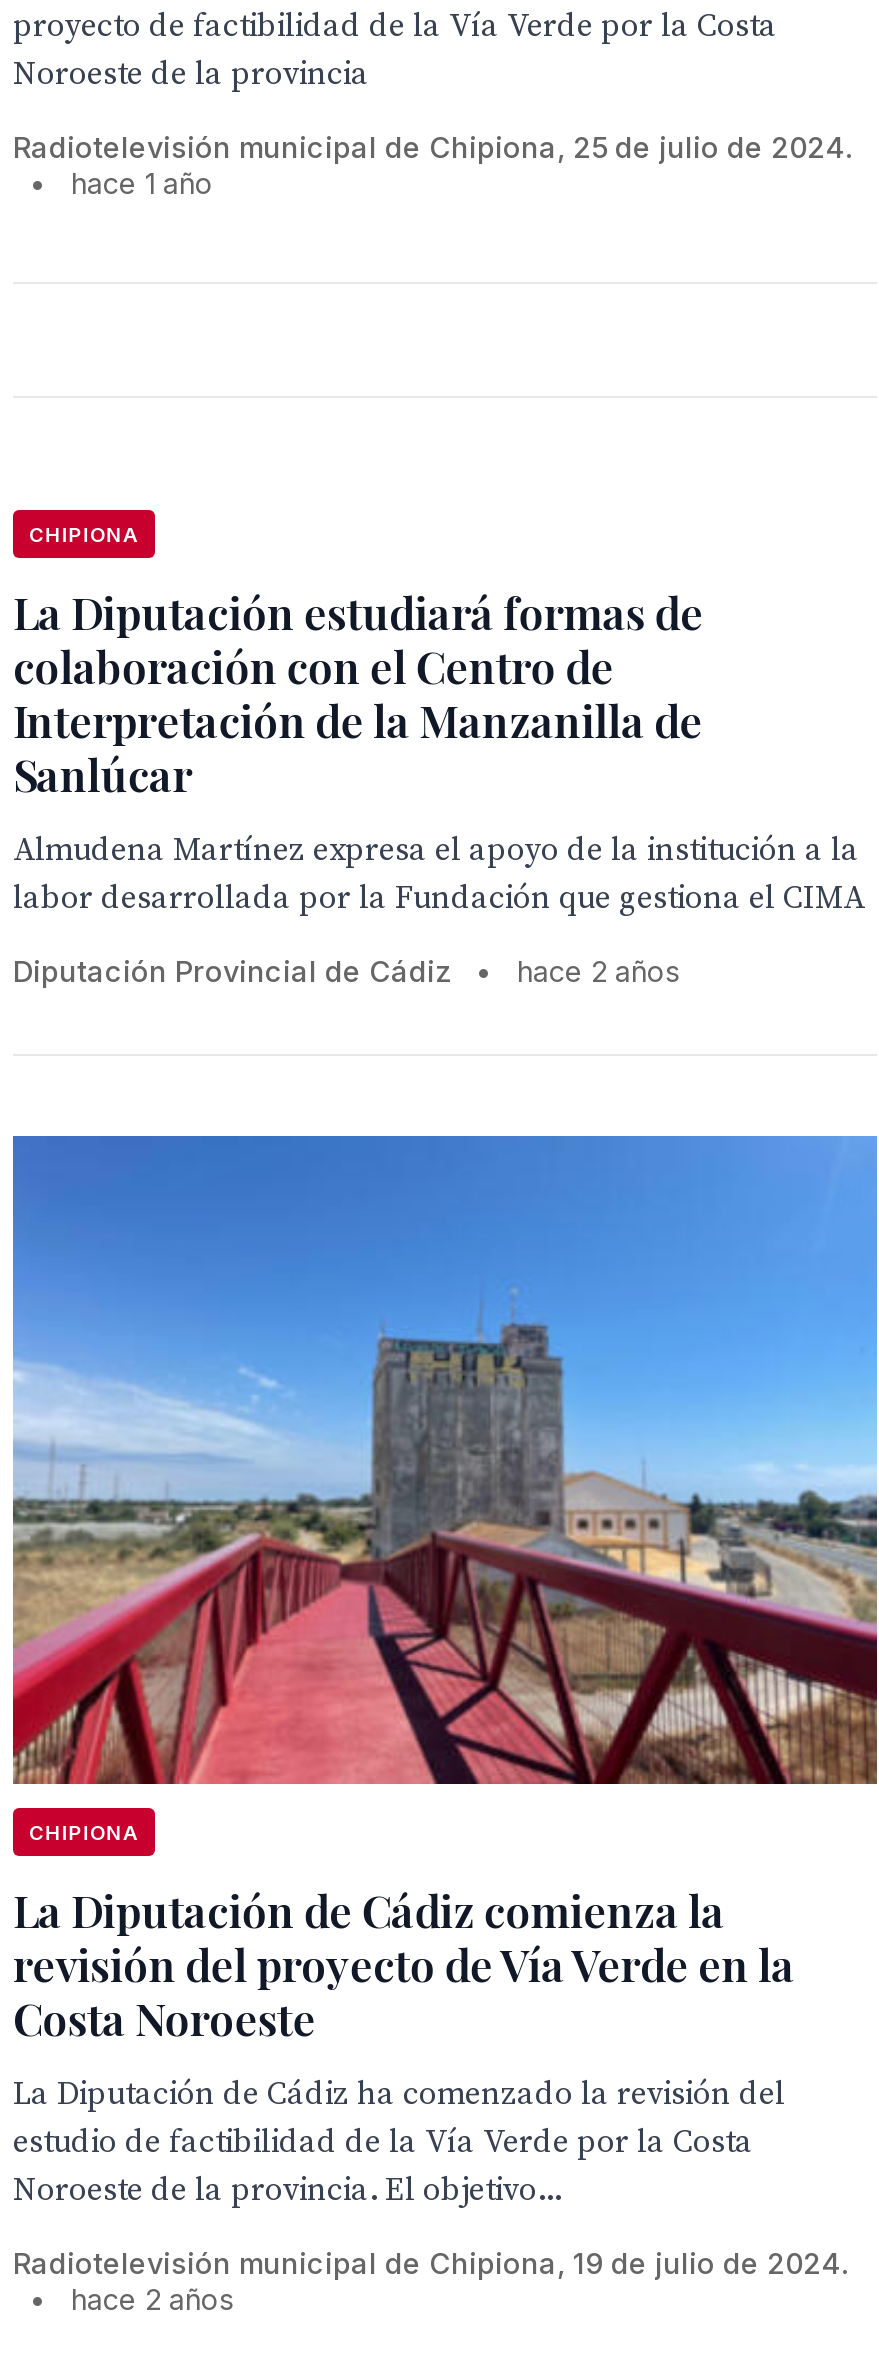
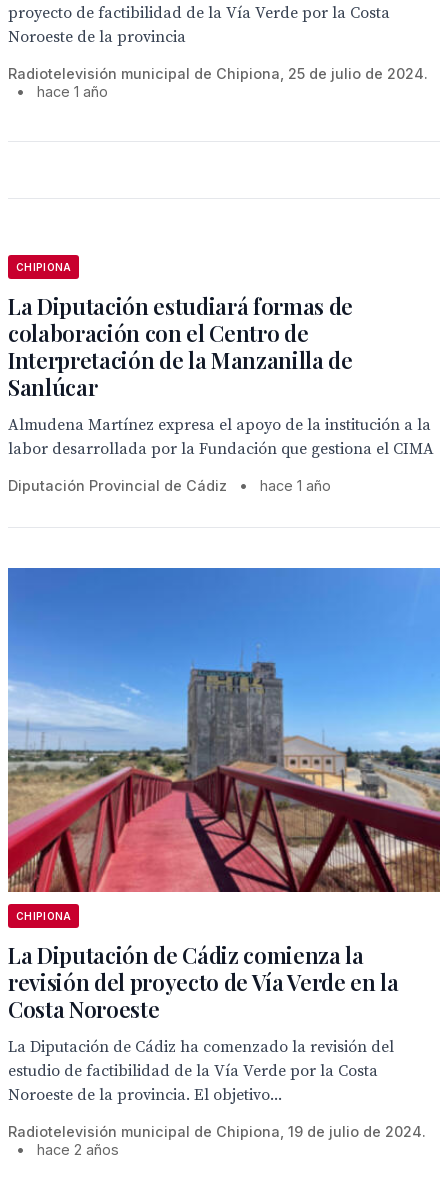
- hace 2 años
+ hace 1 año
